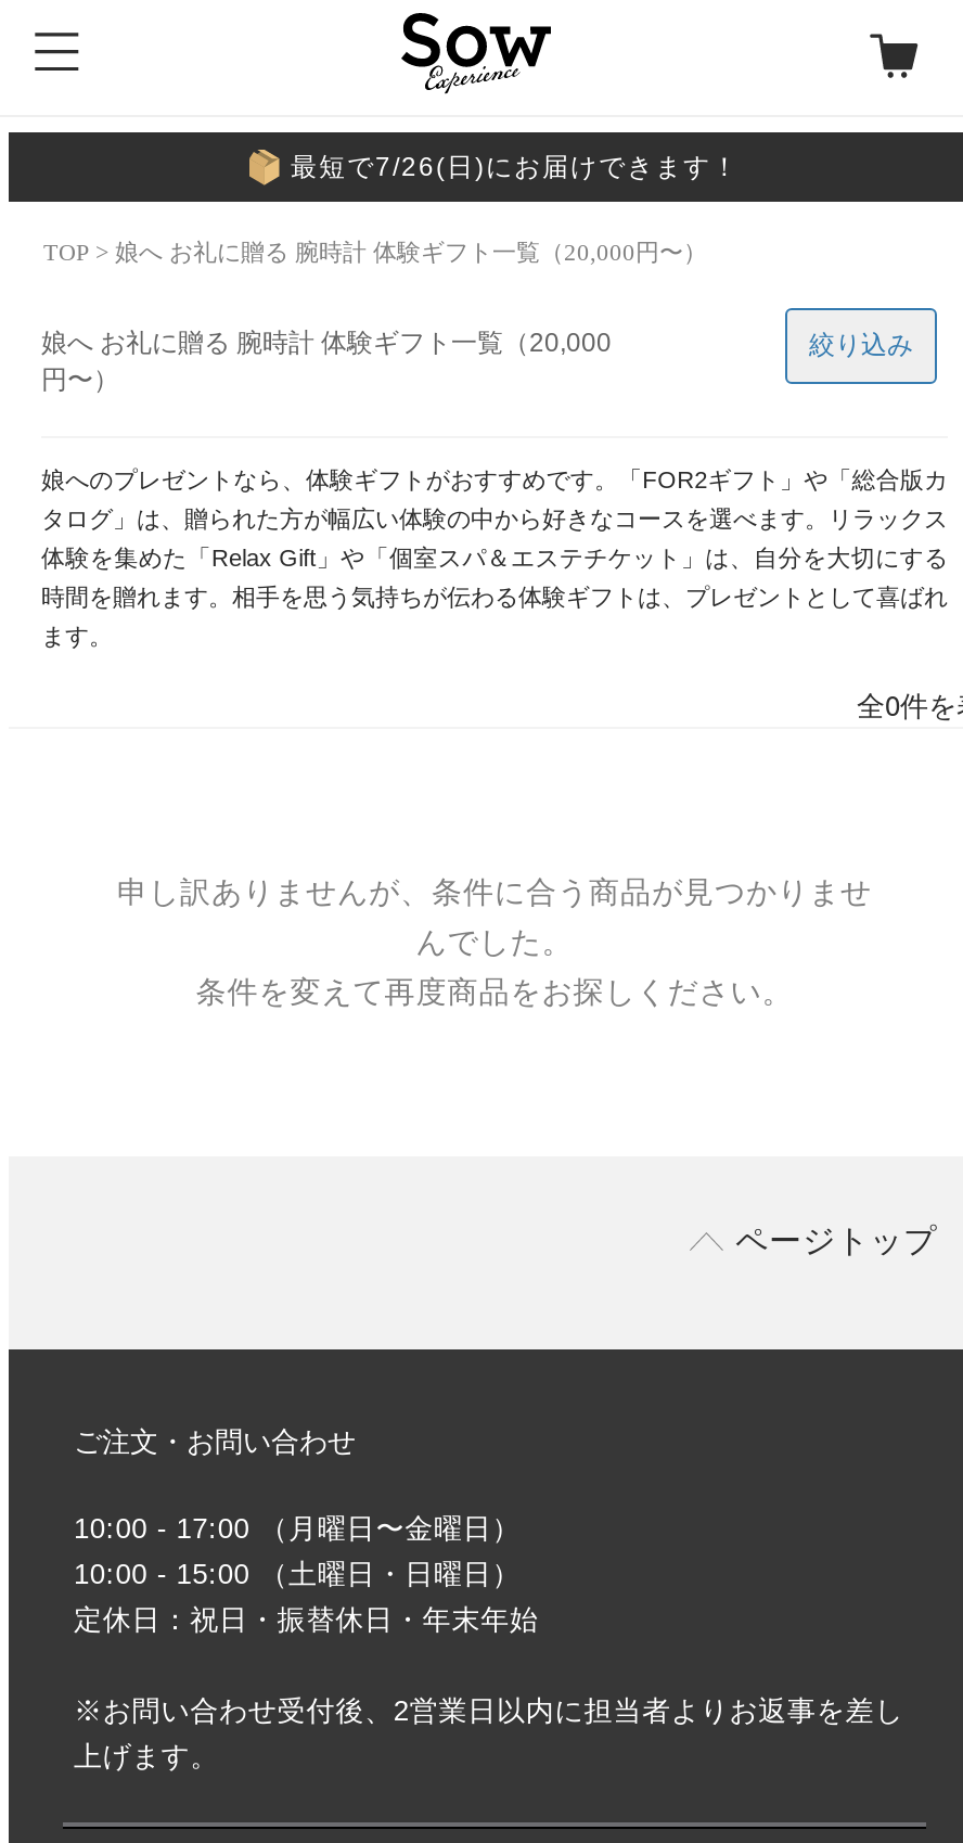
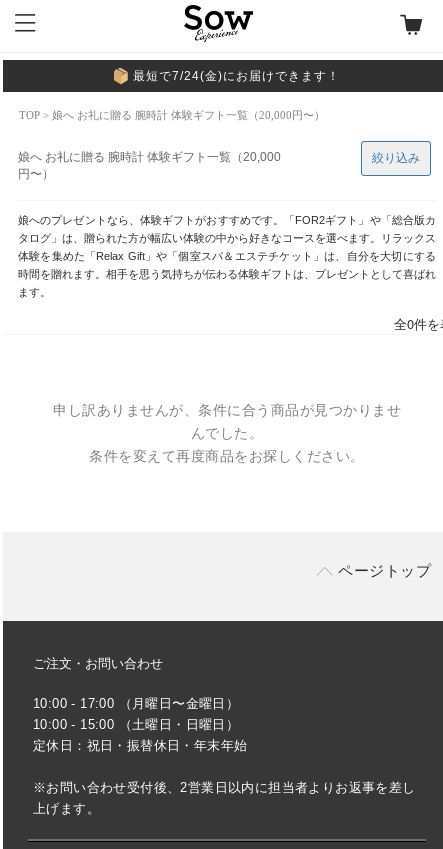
- 最短で7/26(日)にお届けできます！
+ 最短で7/24(金)にお届けできます！
